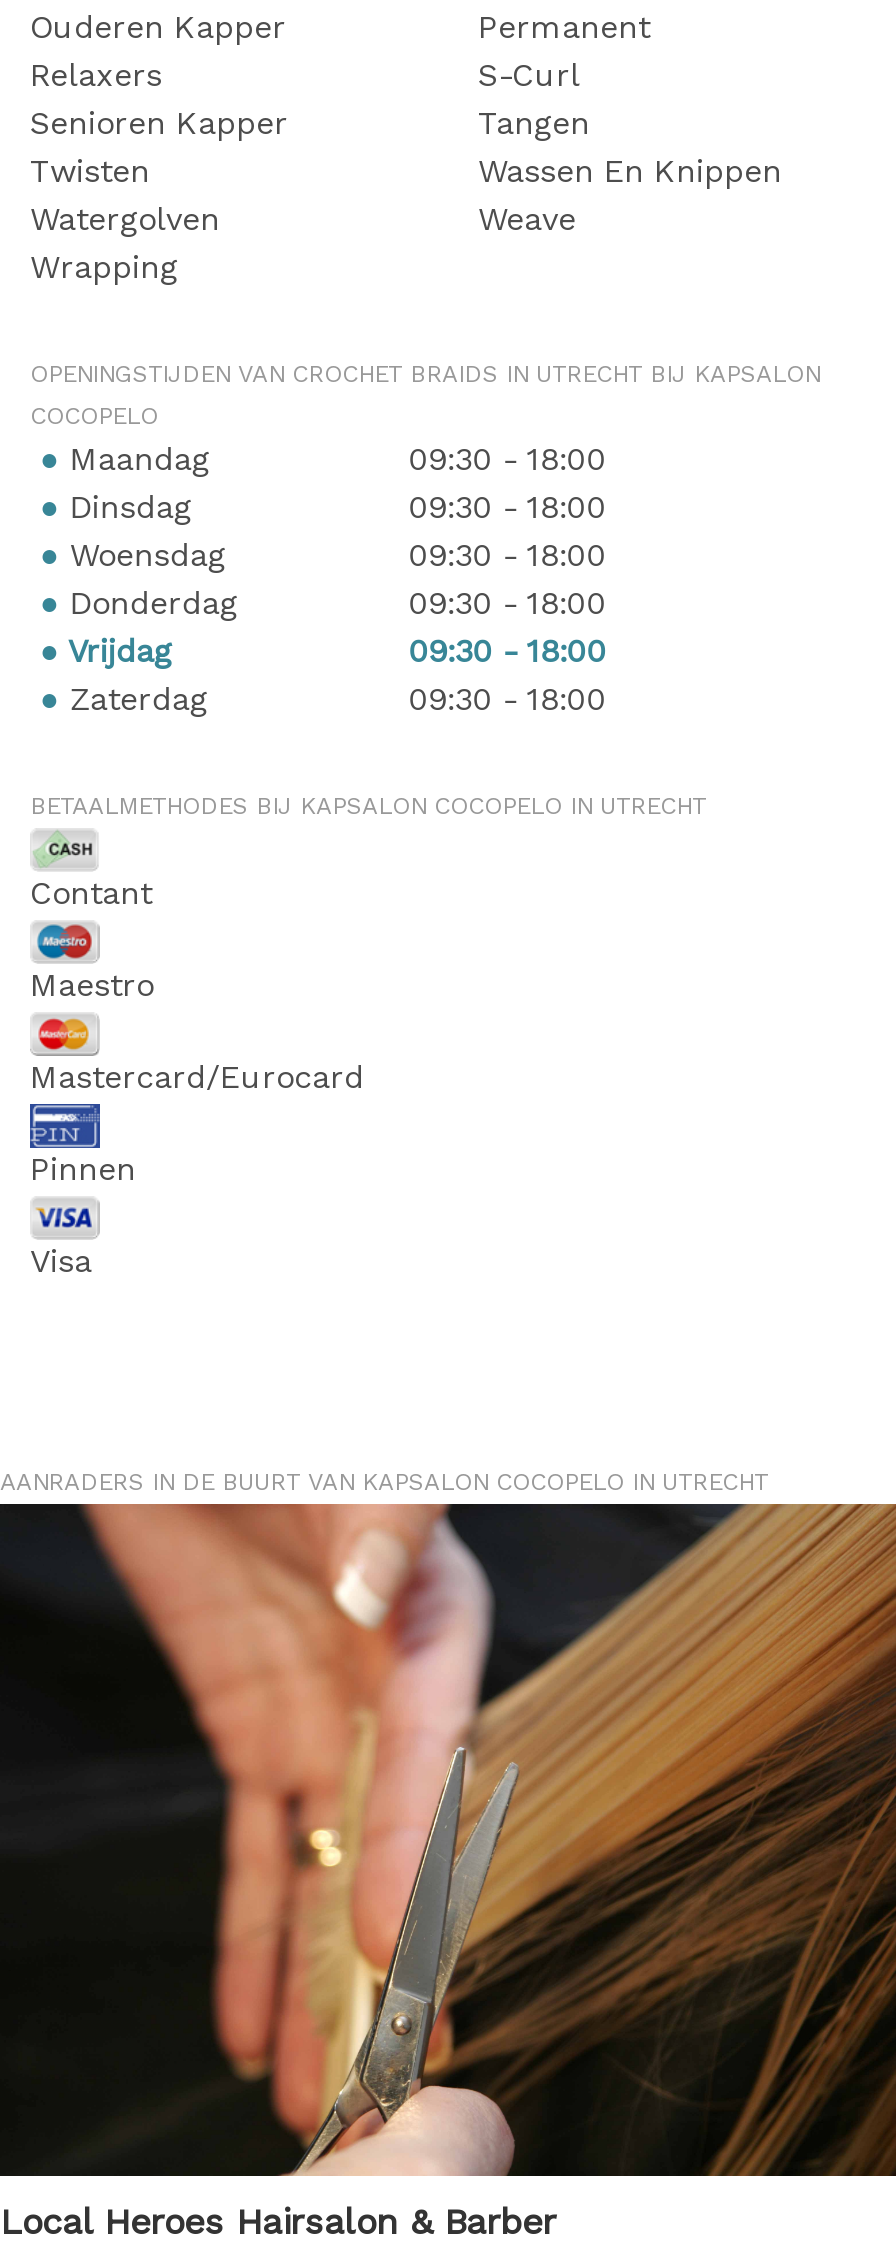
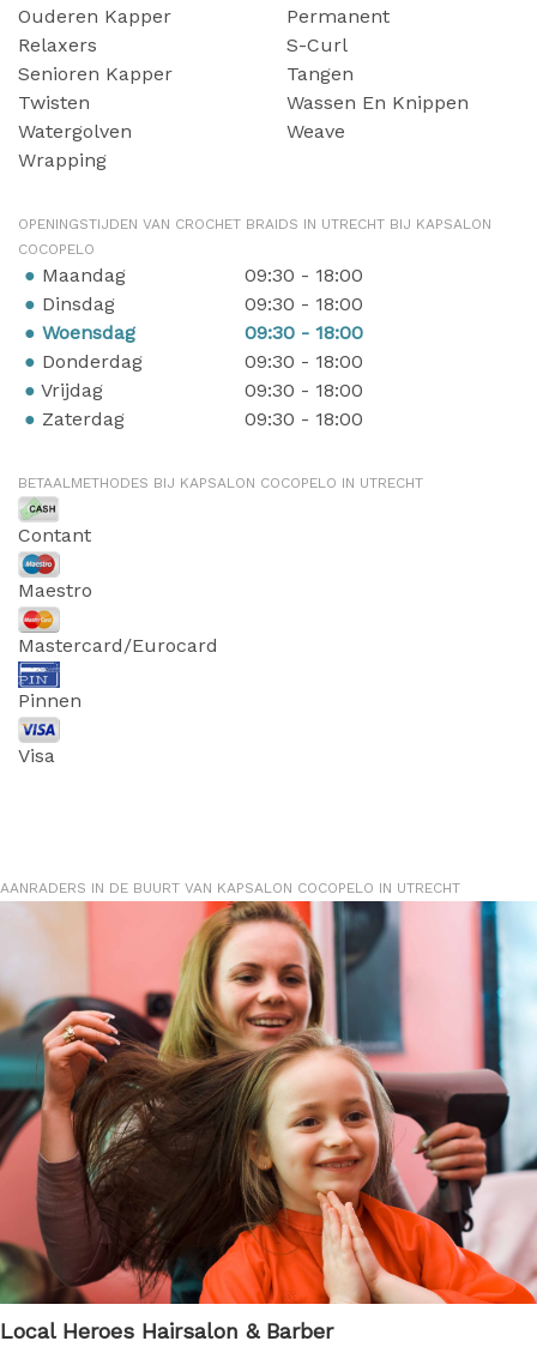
- [image]
+ [image]
